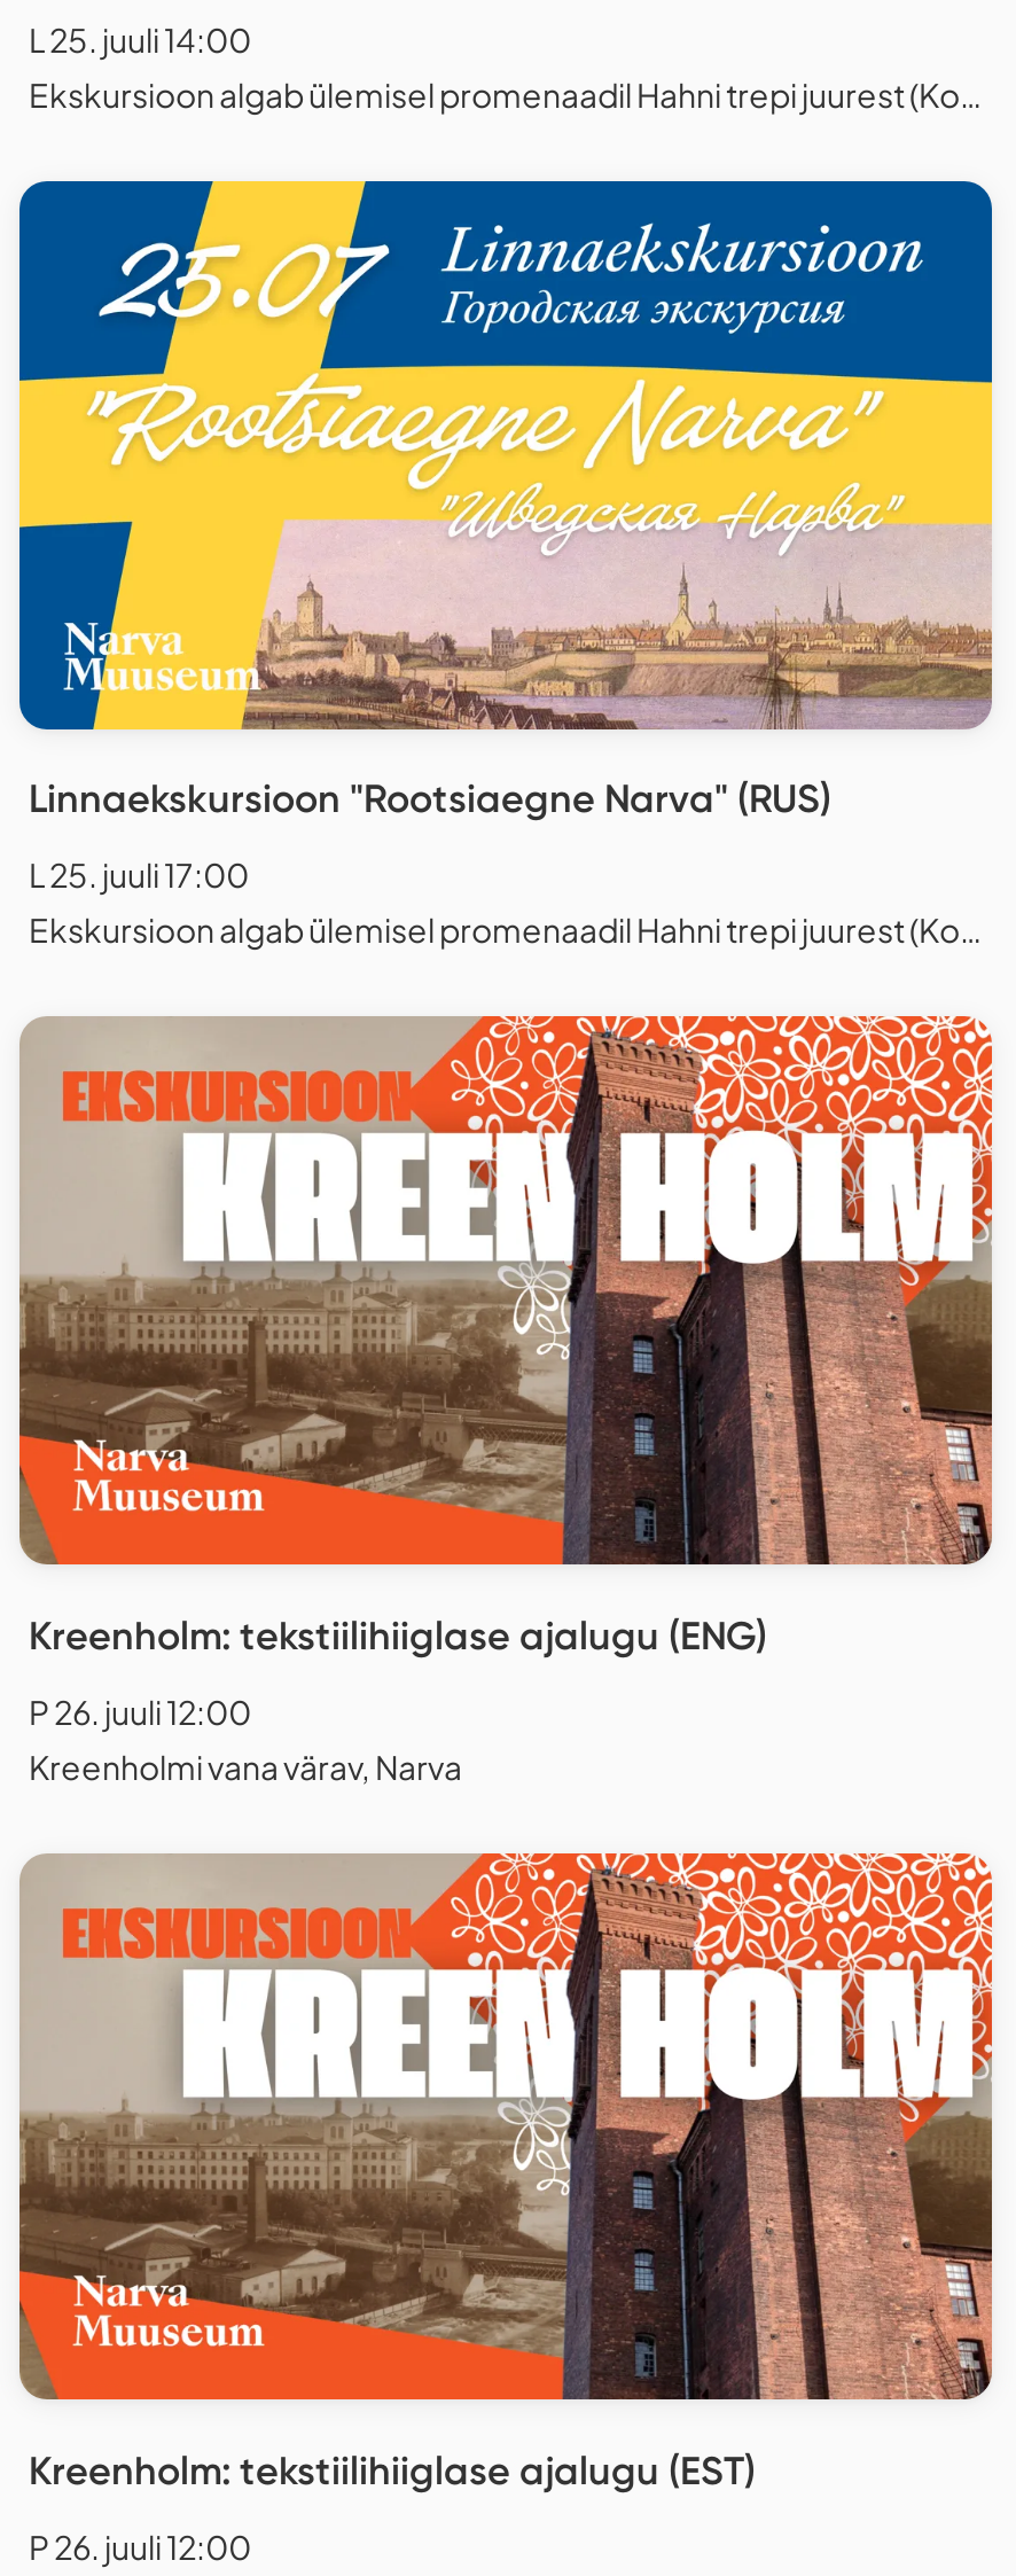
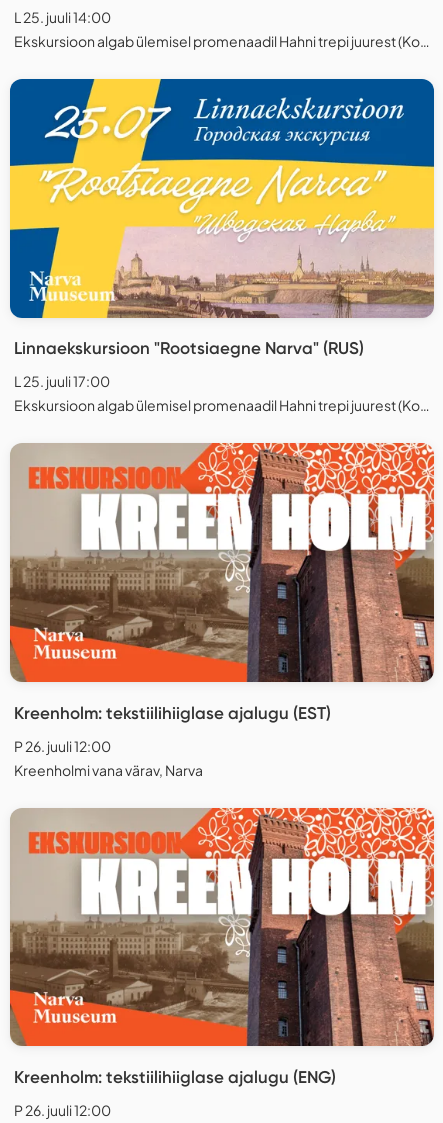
moved down: Kreenholm: tekstiilihiiglase ajalugu (ENG)

moved up: Kreenholm: tekstiilihiiglase ajalugu (EST)
